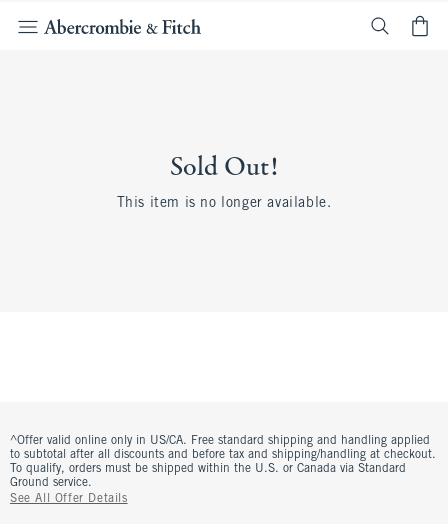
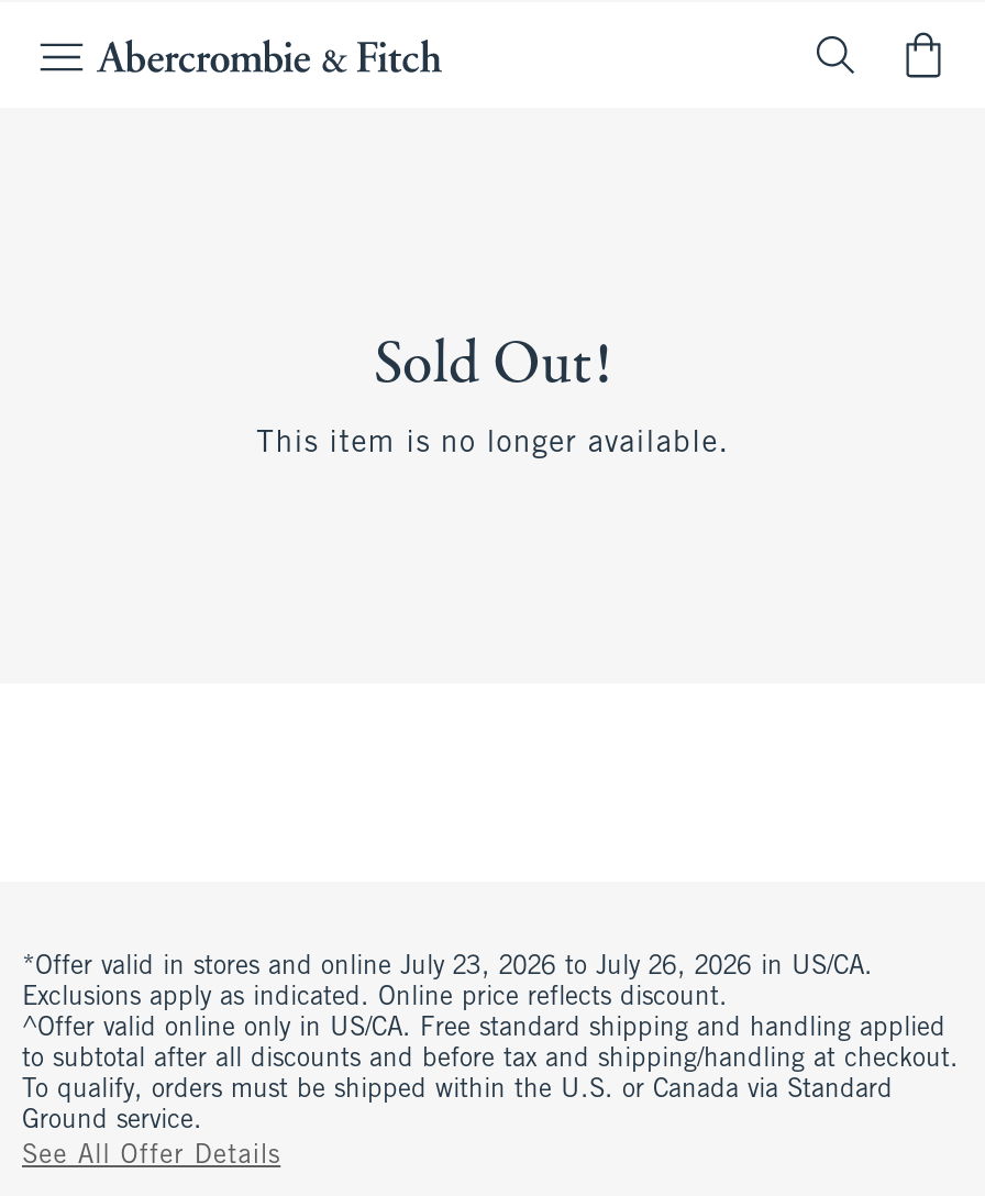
+ *Offer valid in stores and online July 23, 2026 to July 26, 2026 in US/CA.
+ Exclusions apply as indicated. Online price reflects discount.
